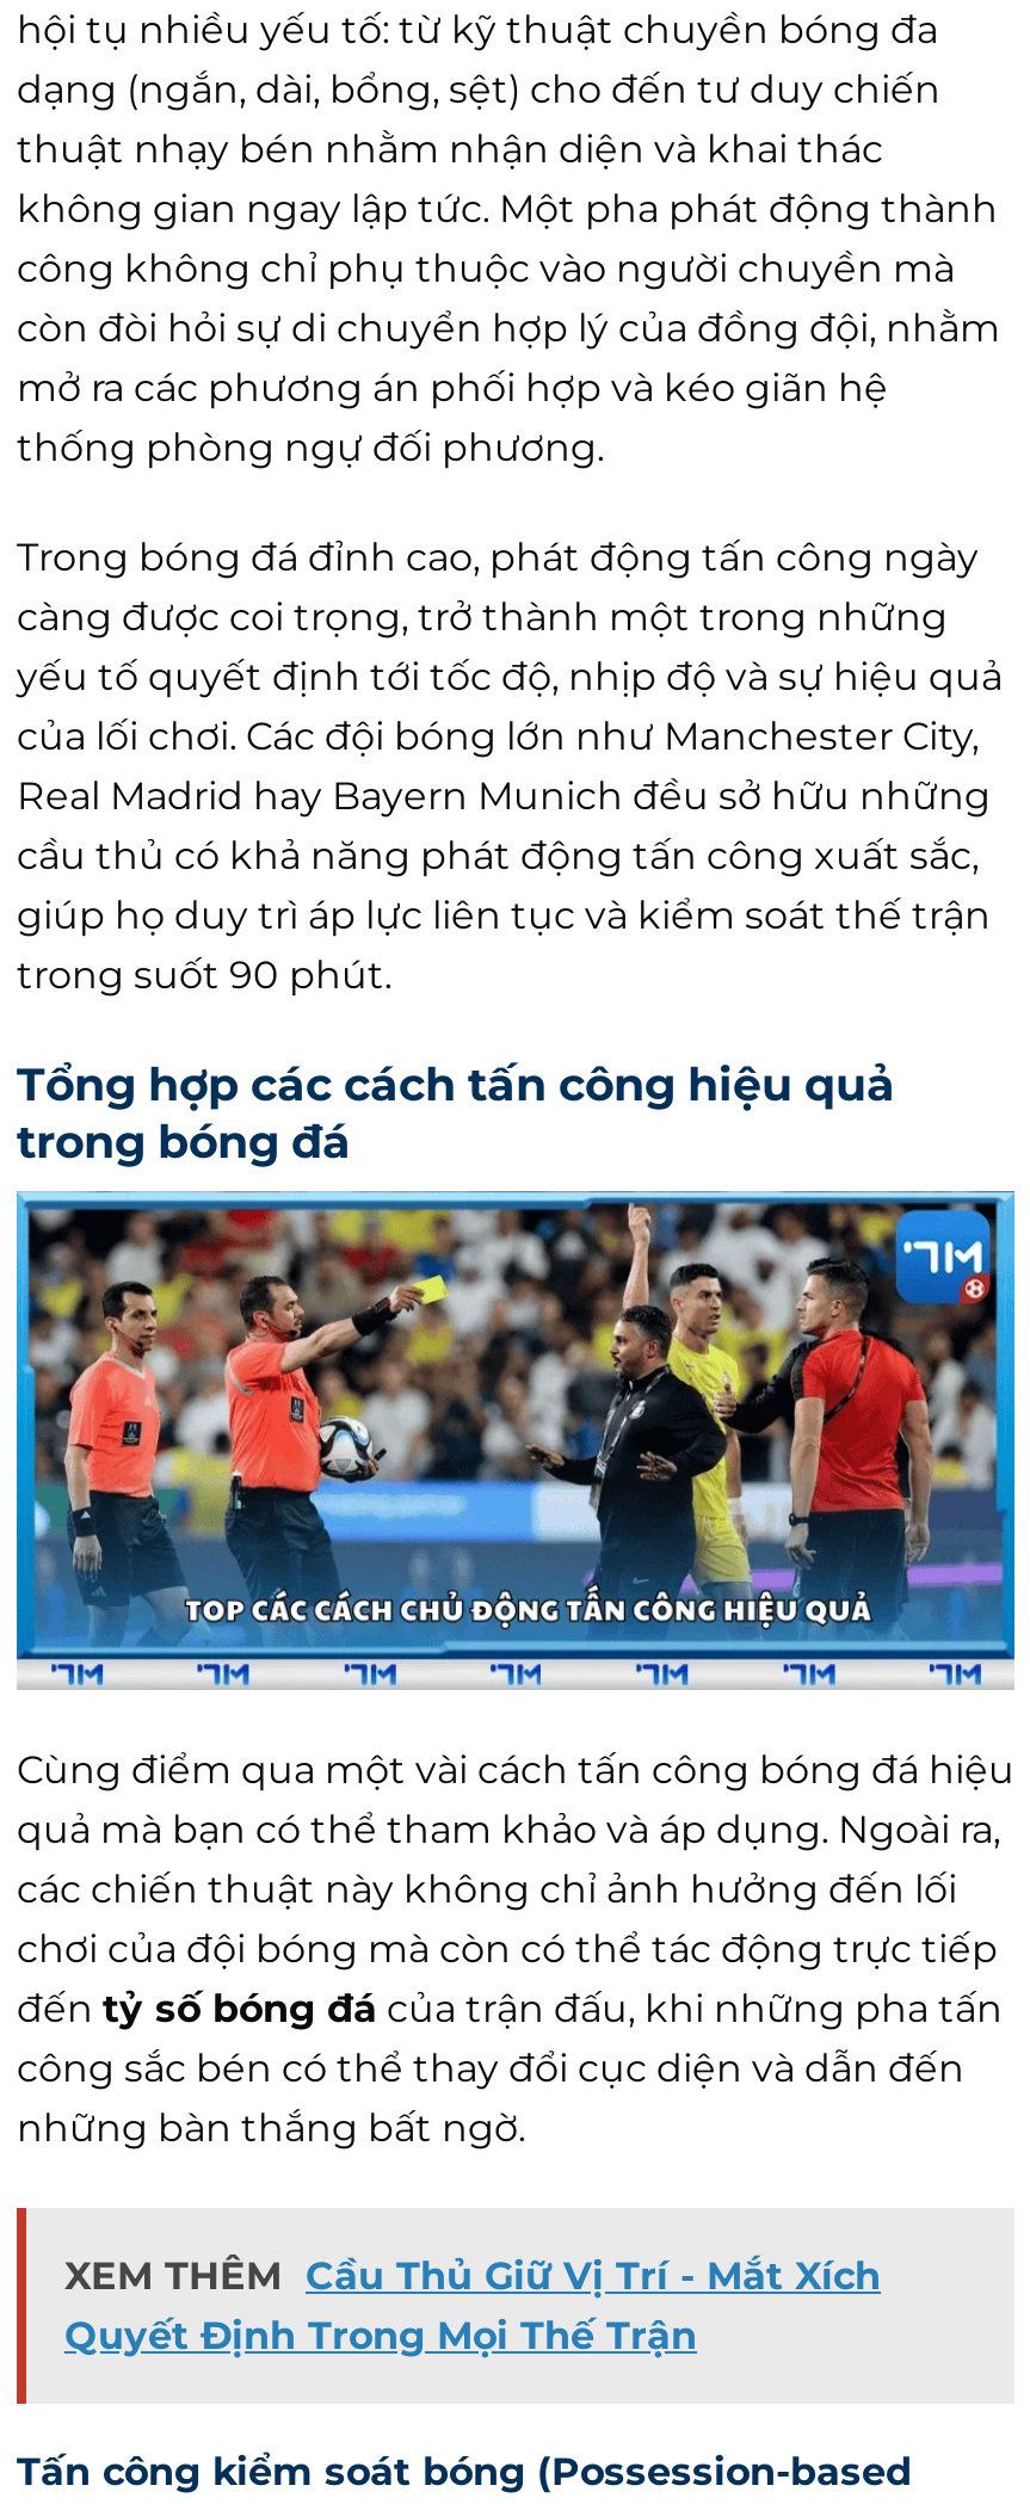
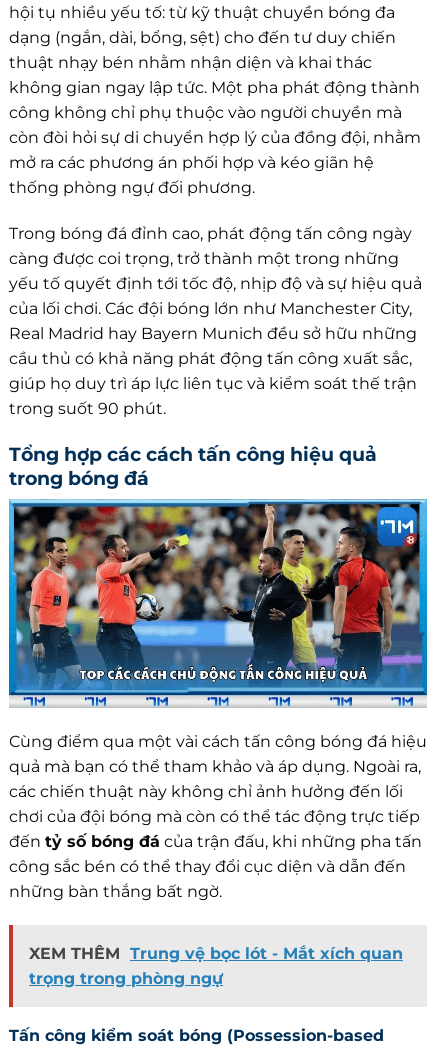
- XEM THÊM Cầu Thủ Giữ Vị Trí - Mắt Xích
- Quyết Định Trong Mọi Thế Trận
+ XEM THÊM Trung vệ bọc lót - Mắt xích quan
+ trọng trong phòng ngự
